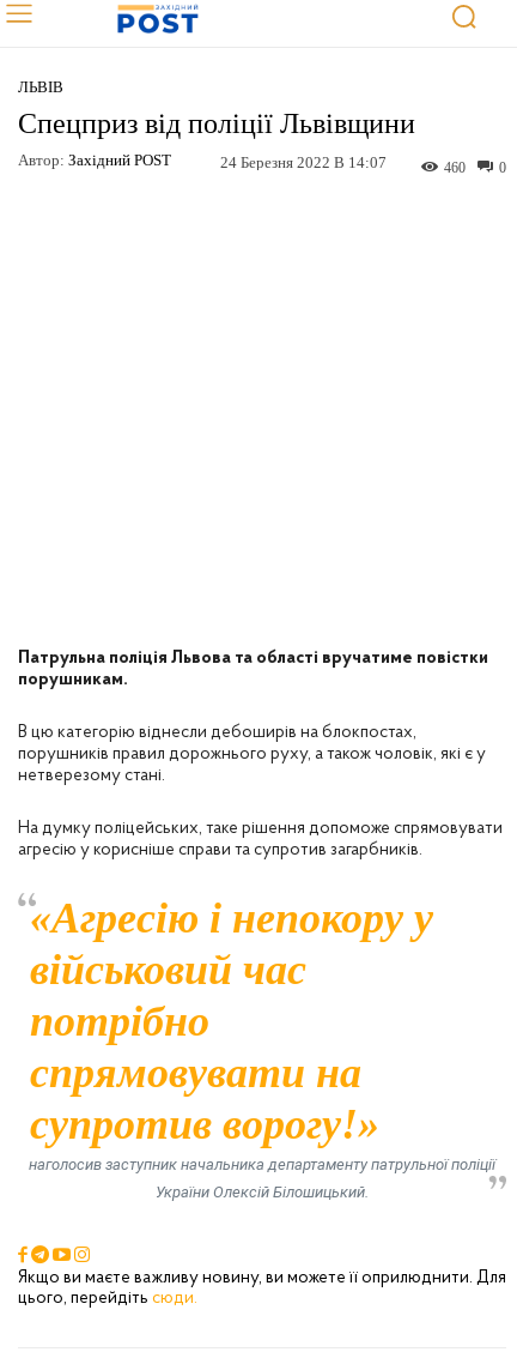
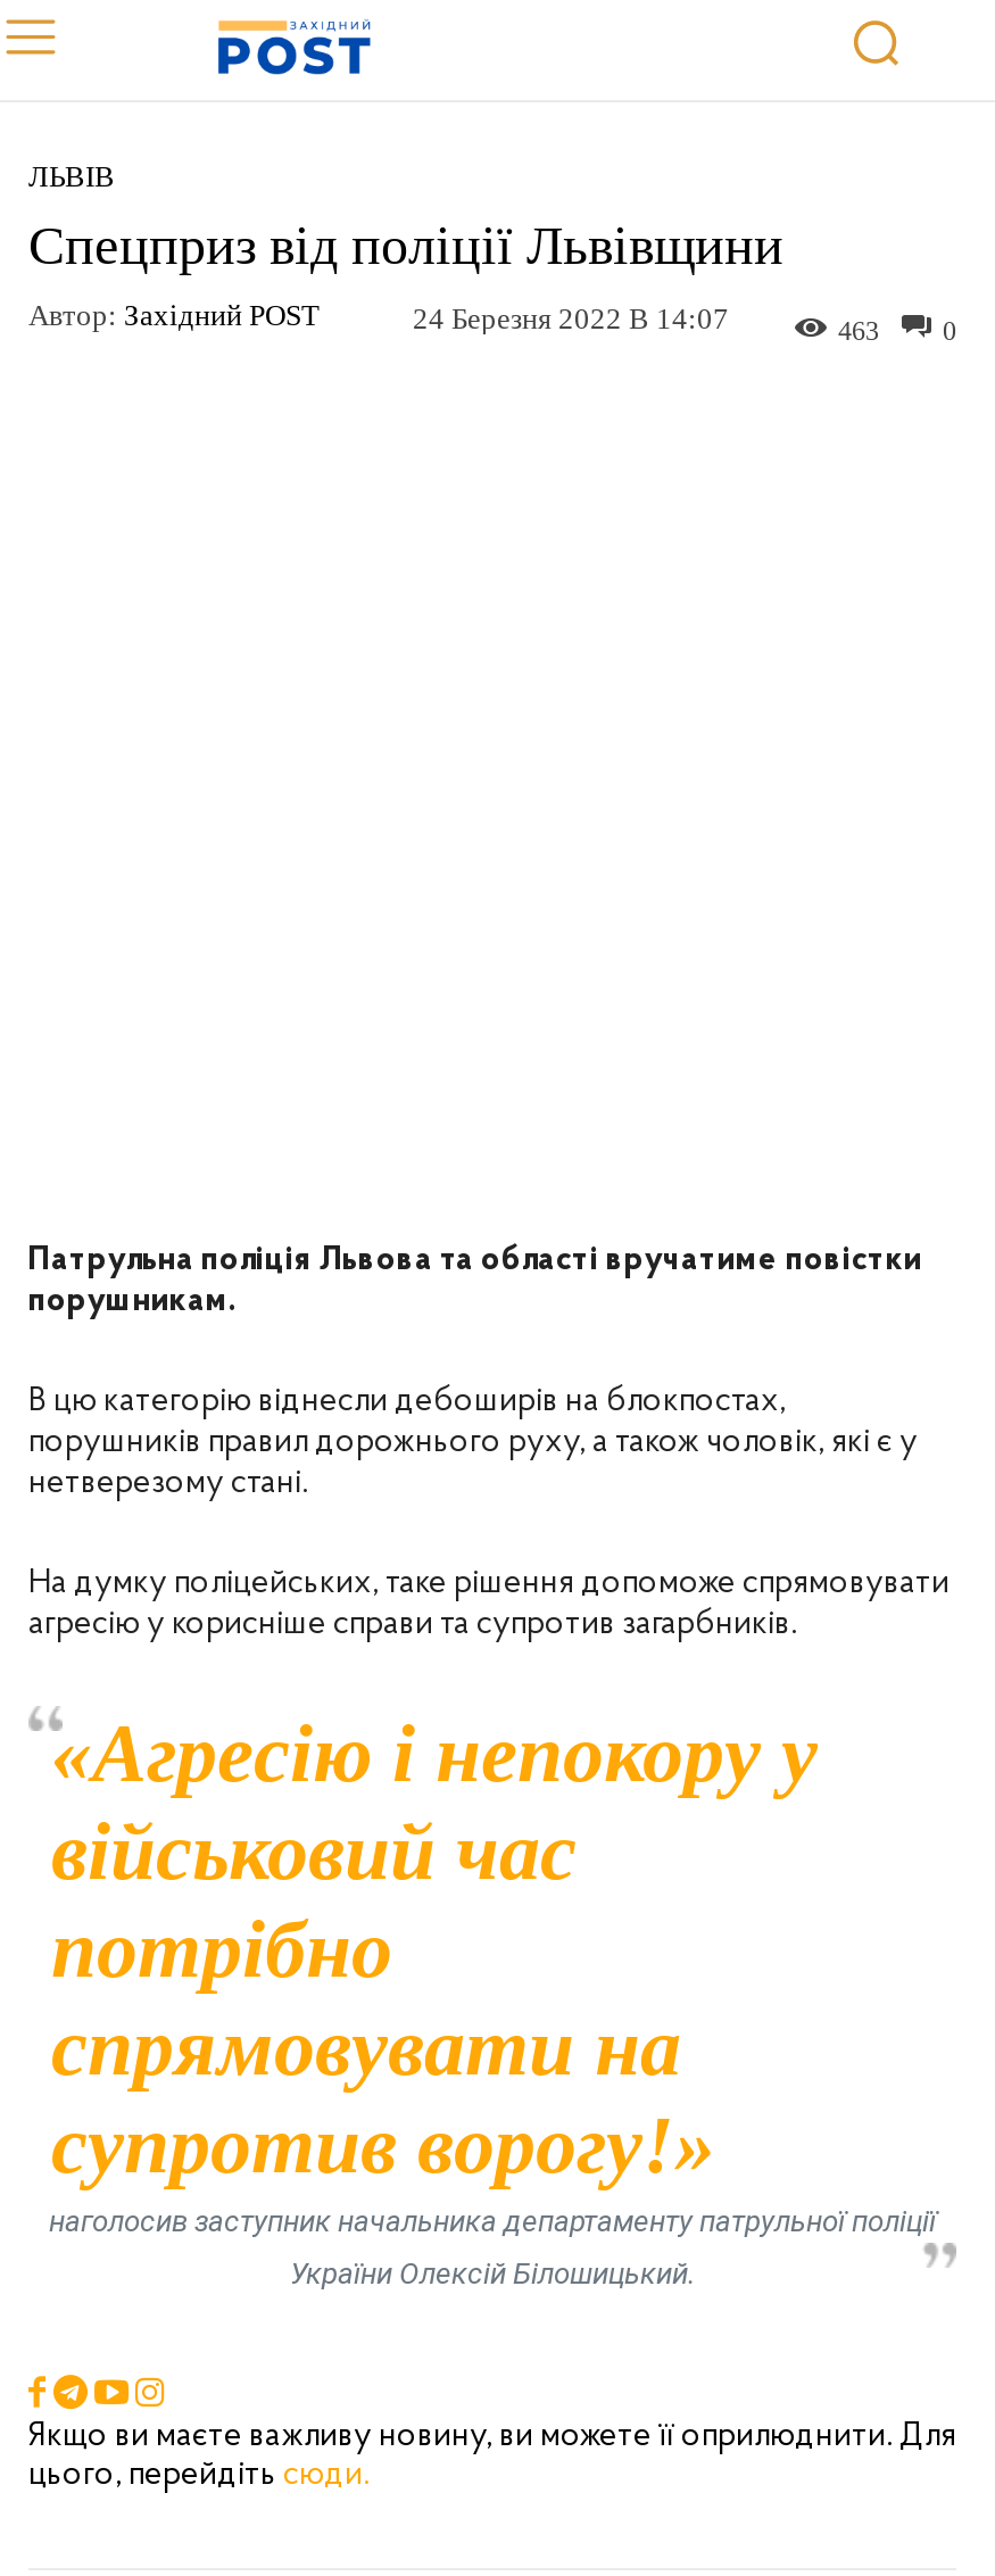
- 460 0
+ 463 0
